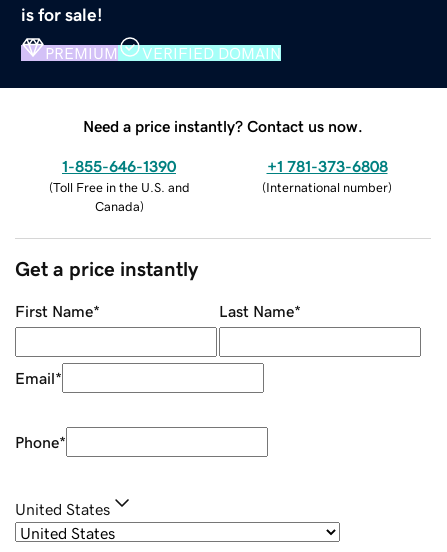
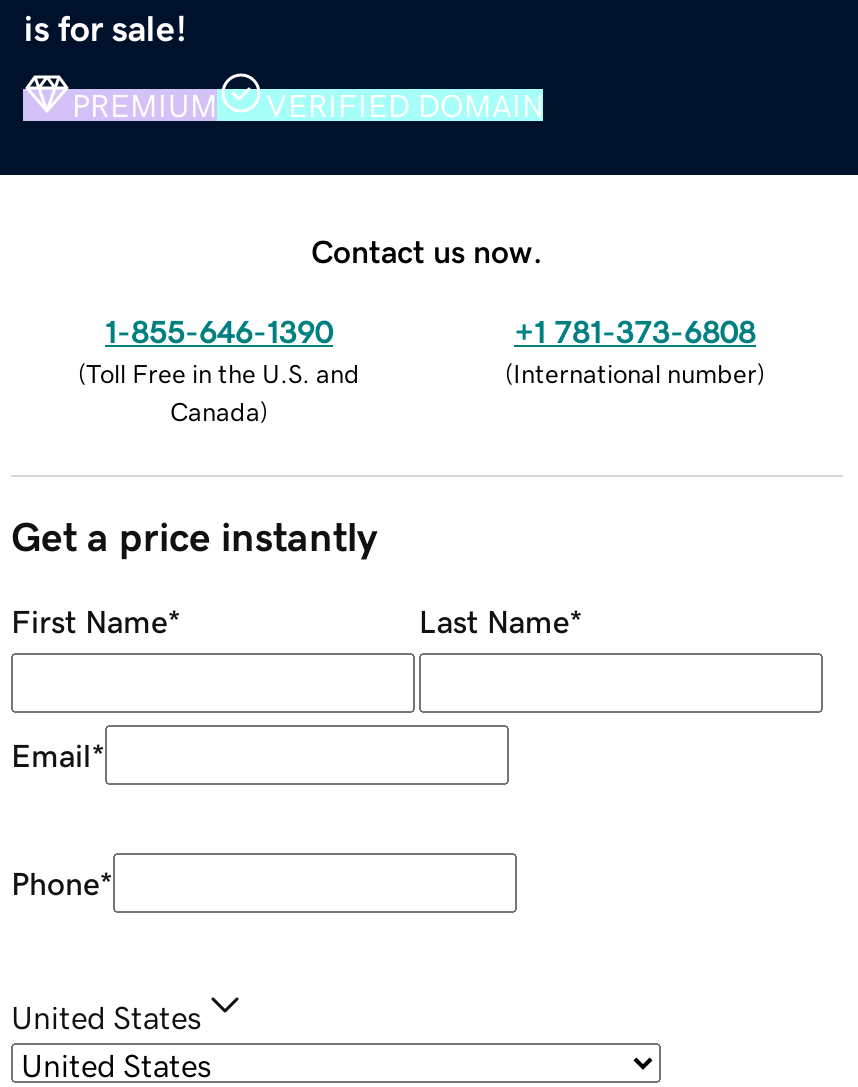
- Need a price instantly? Contact us now.
+ Contact us now.
